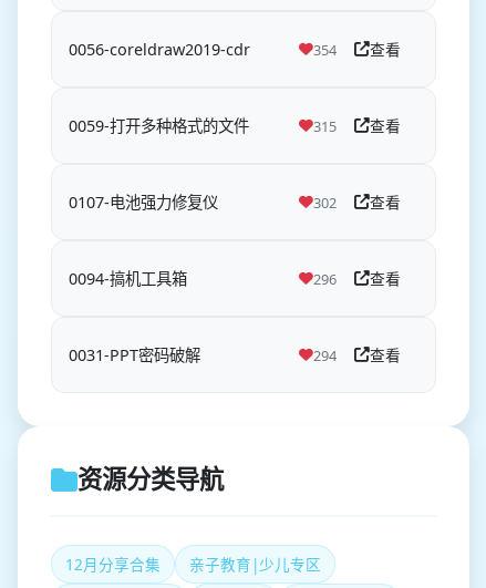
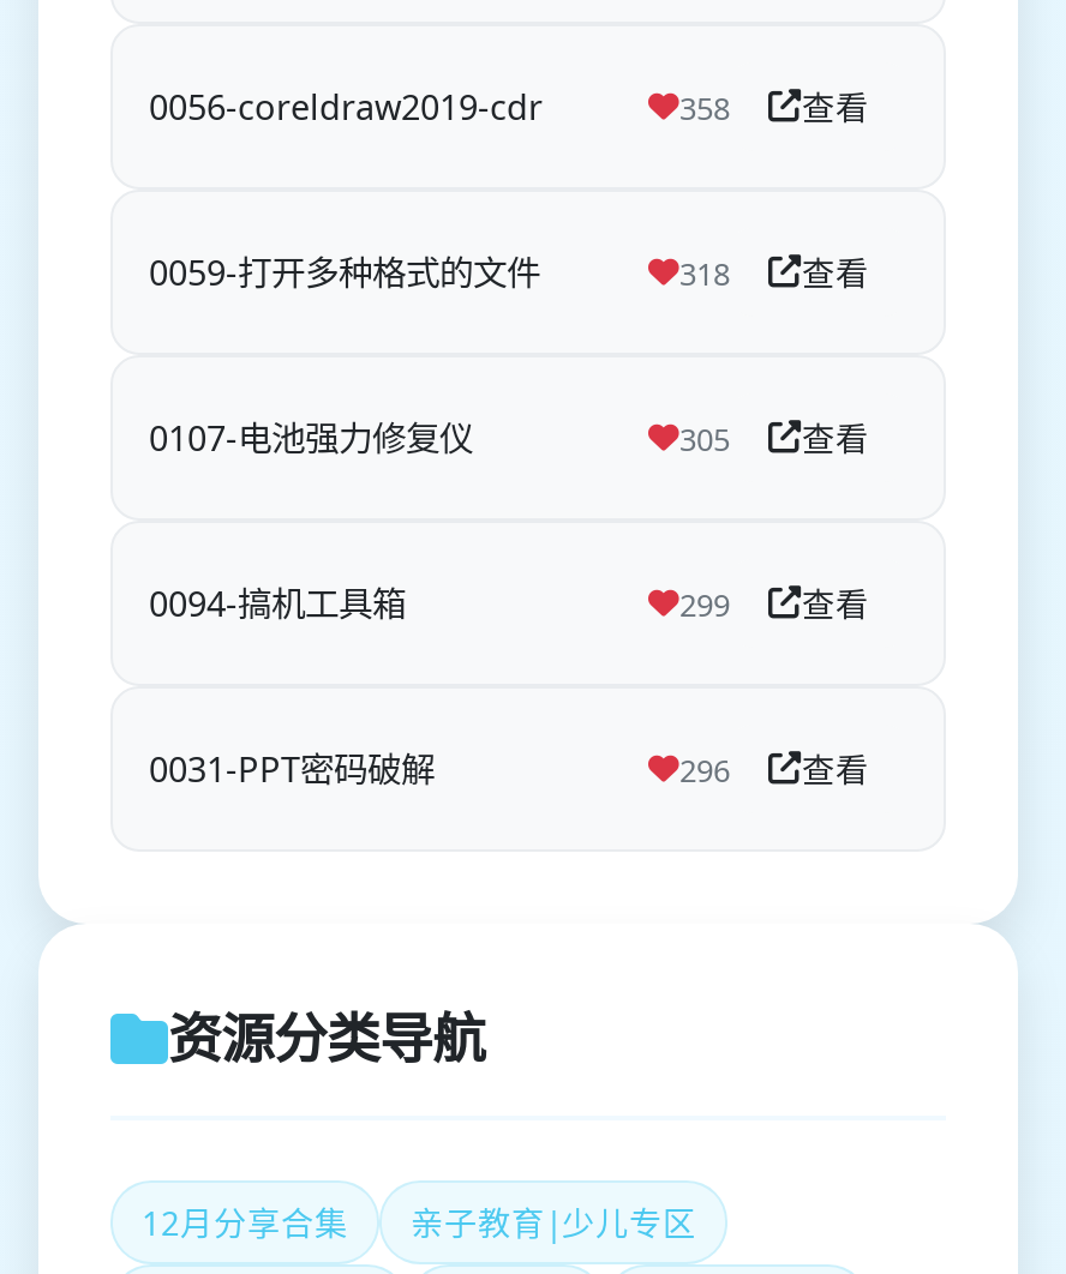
- 354 查看
+ 358 查看

- 315 查看
+ 318 查看

- 302 查看
+ 305 查看

- 296 查看
+ 299 查看

- 294 查看
+ 296 查看
